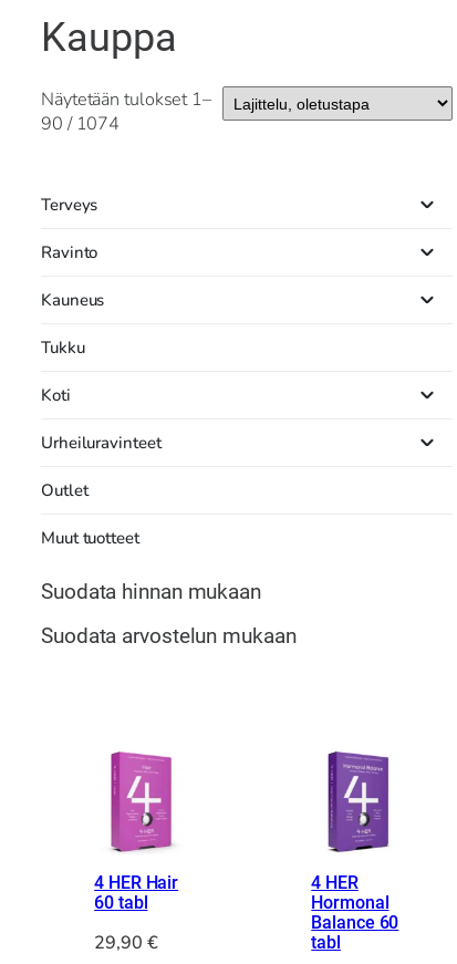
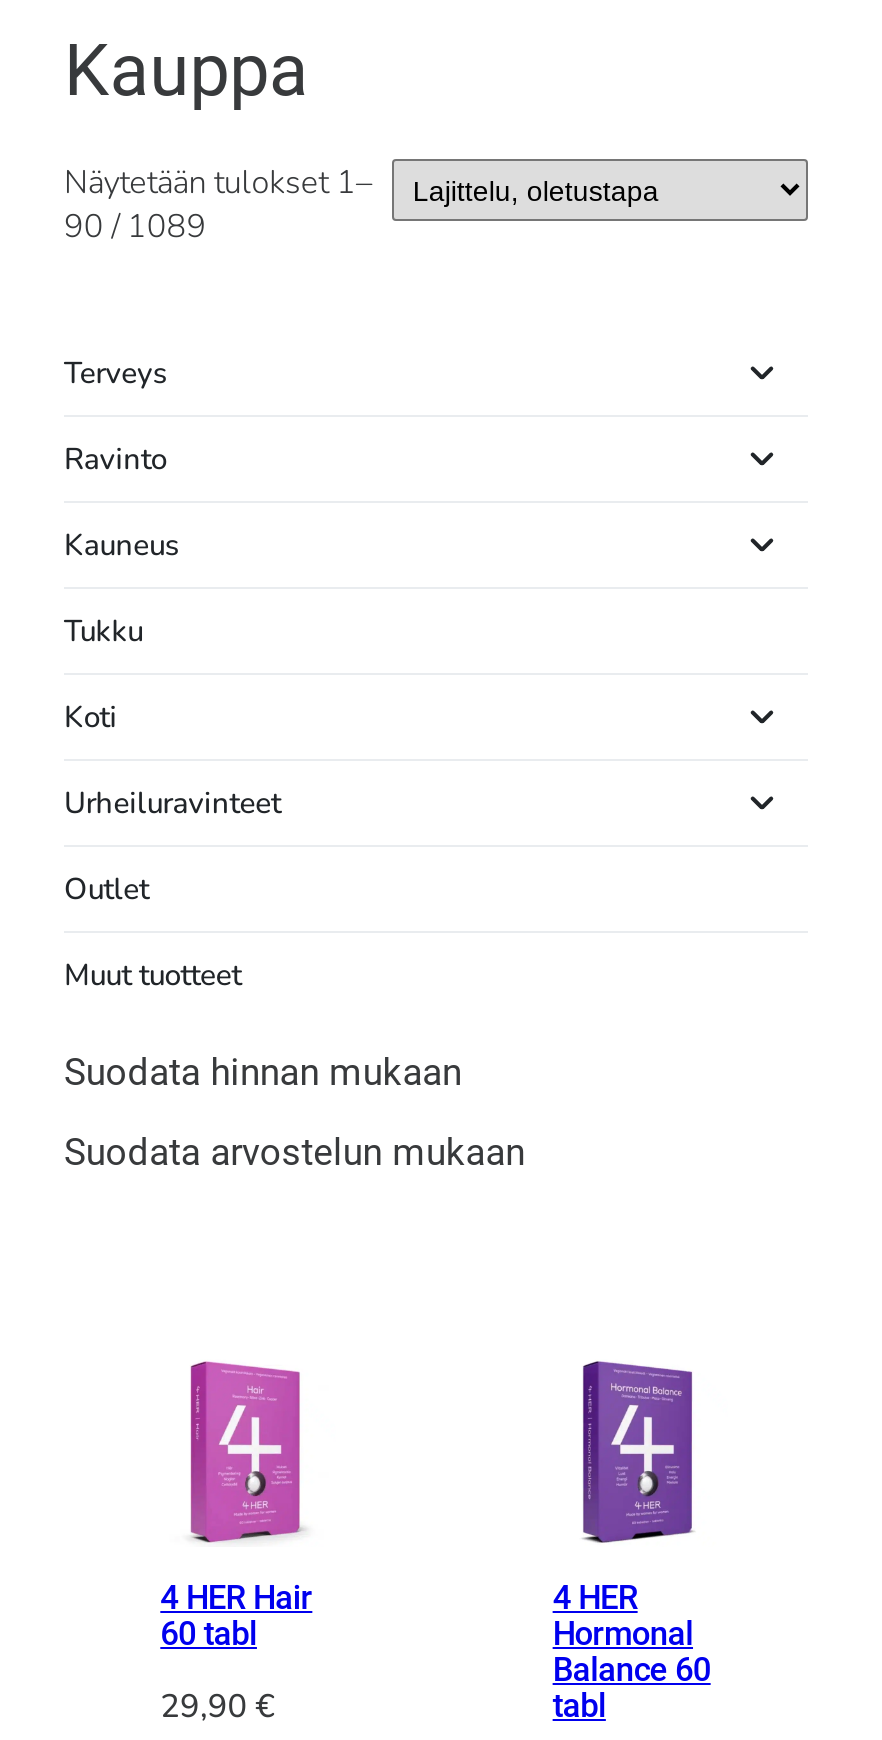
- 90 / 1074
+ 90 / 1089
